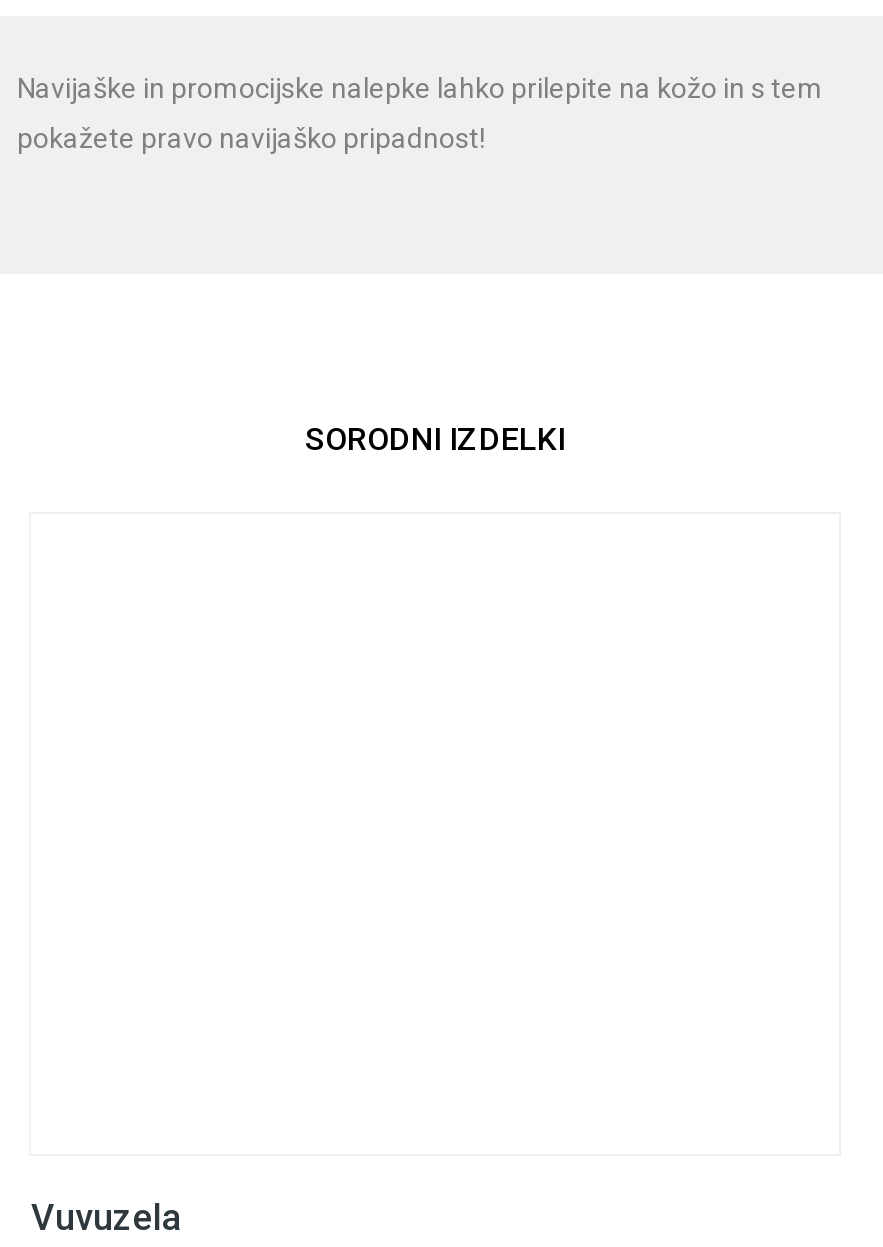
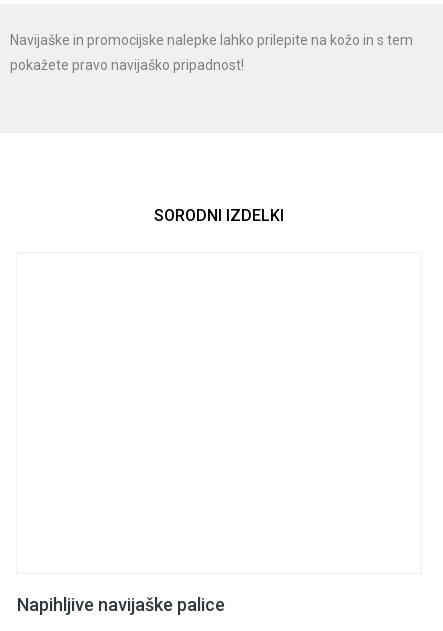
- Vuvuzela
+ Napihljive navijaške palice
